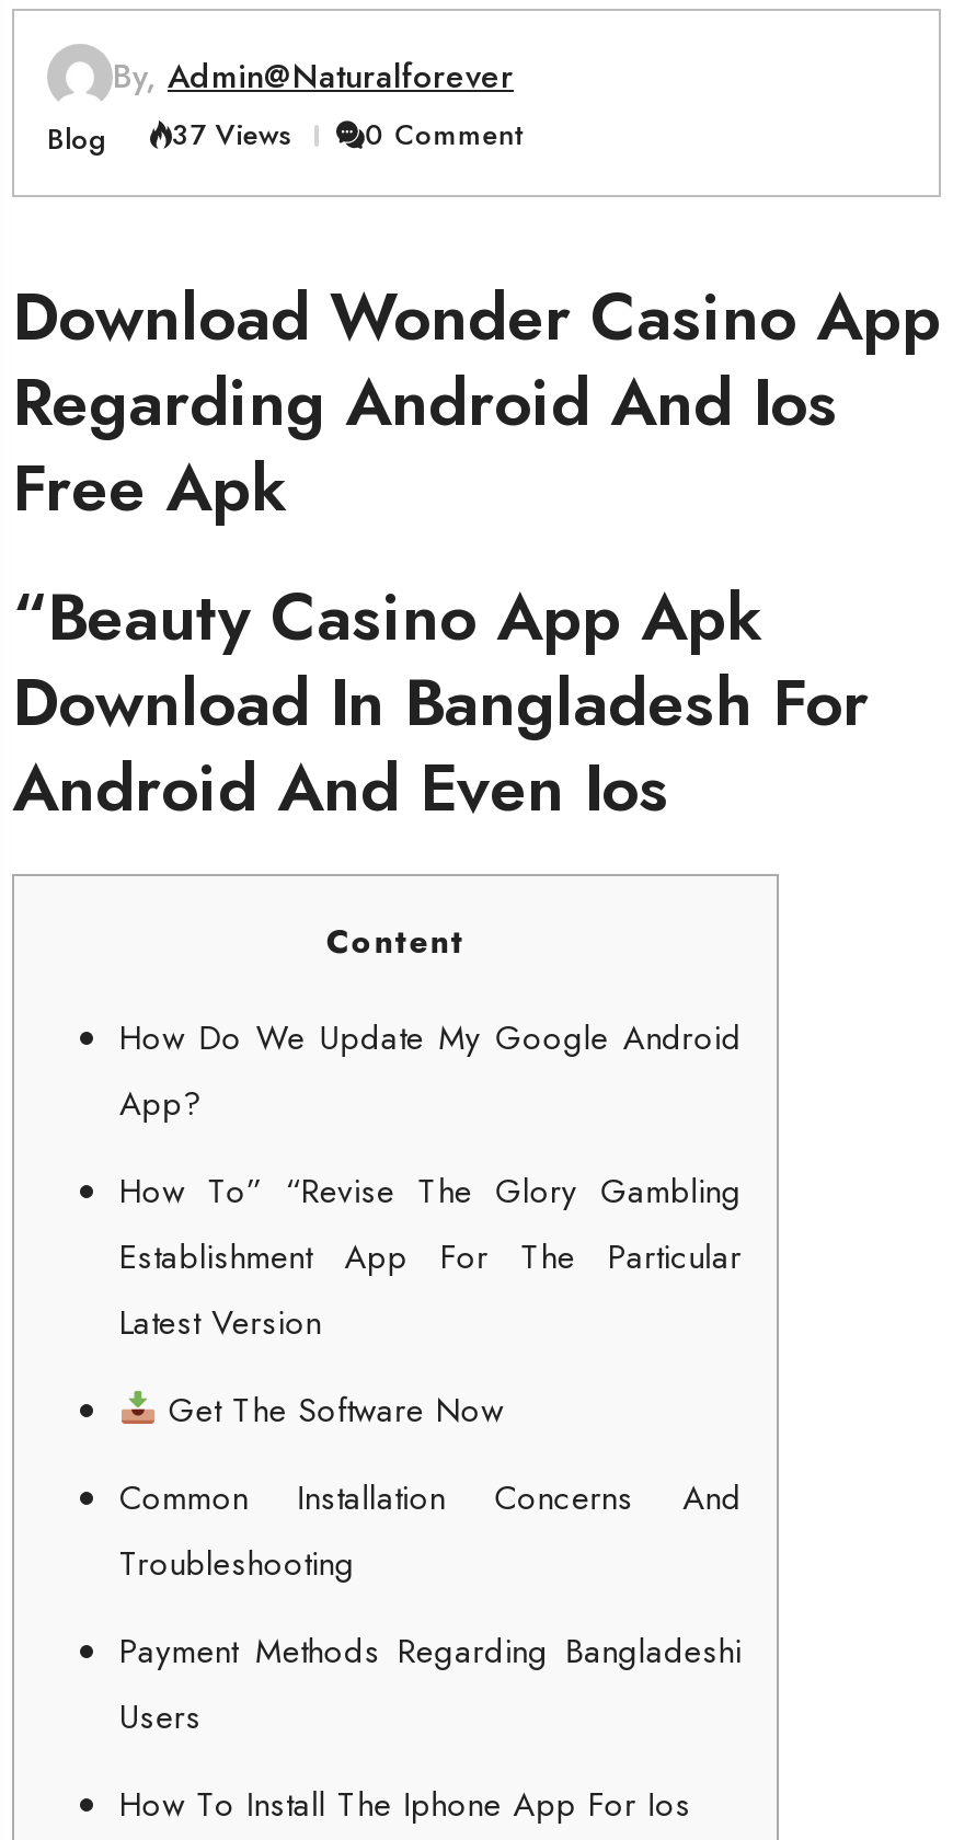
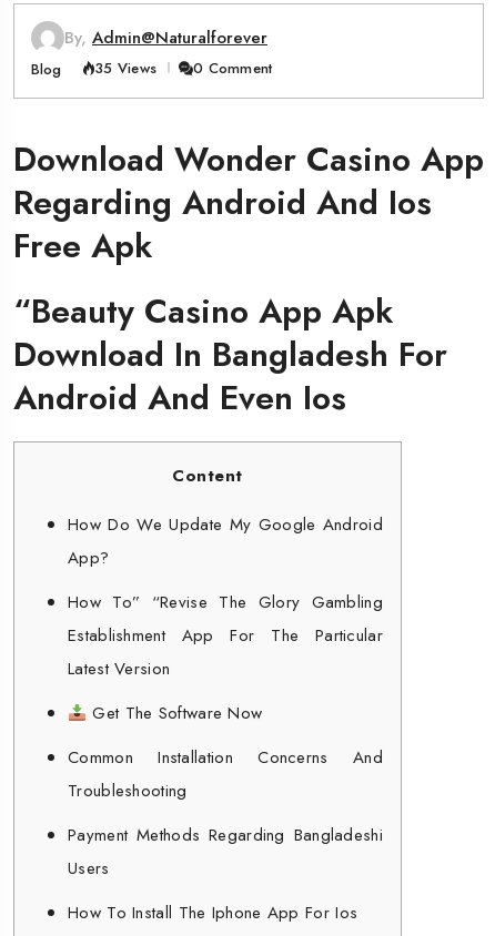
- Blog 37 Views 0 Comment
+ Blog 35 Views 0 Comment
